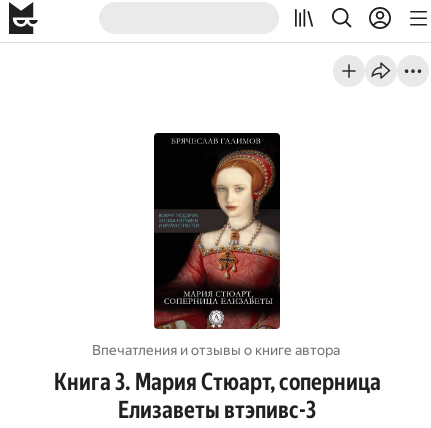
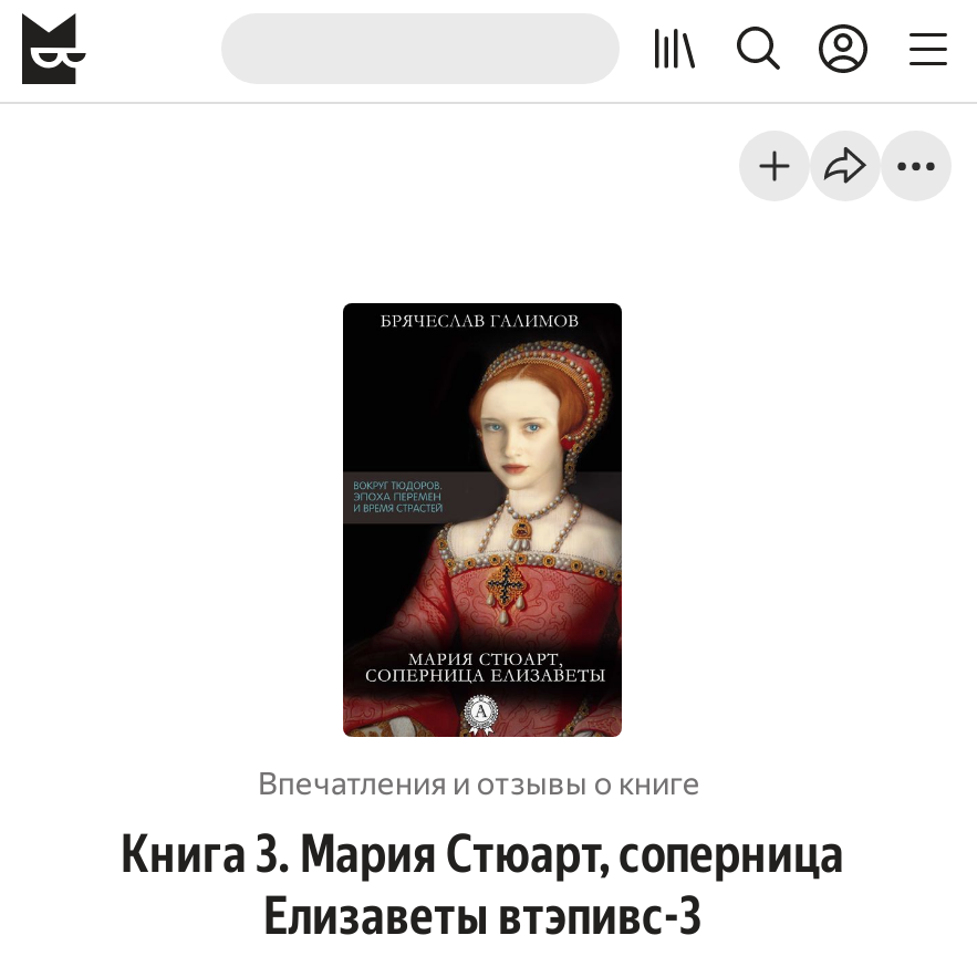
- Впечатления и отзывы о книге автора
+ Впечатления и отзывы о книге
